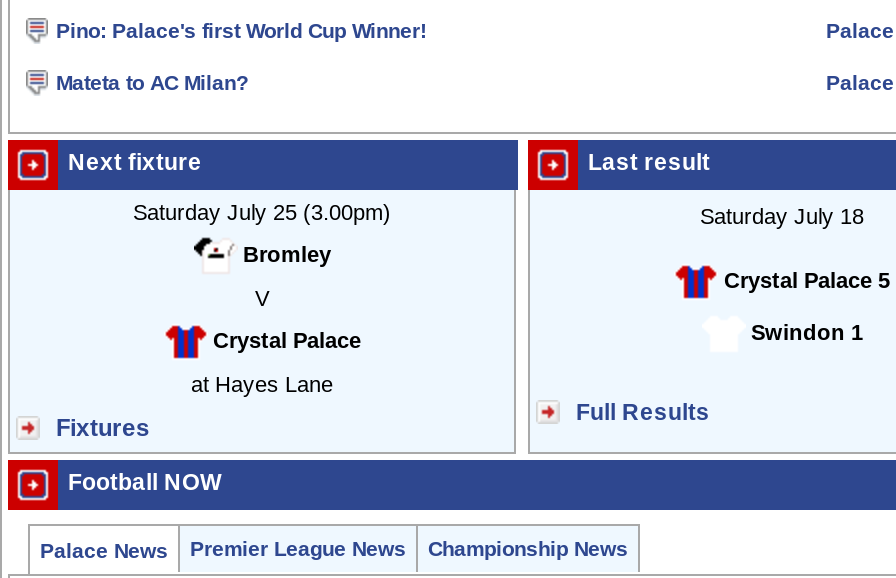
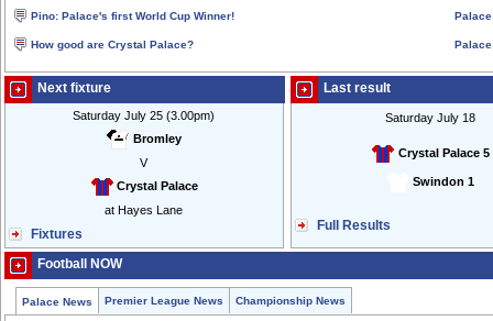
- Mateta to AC Milan?
+ How good are Crystal Palace?
